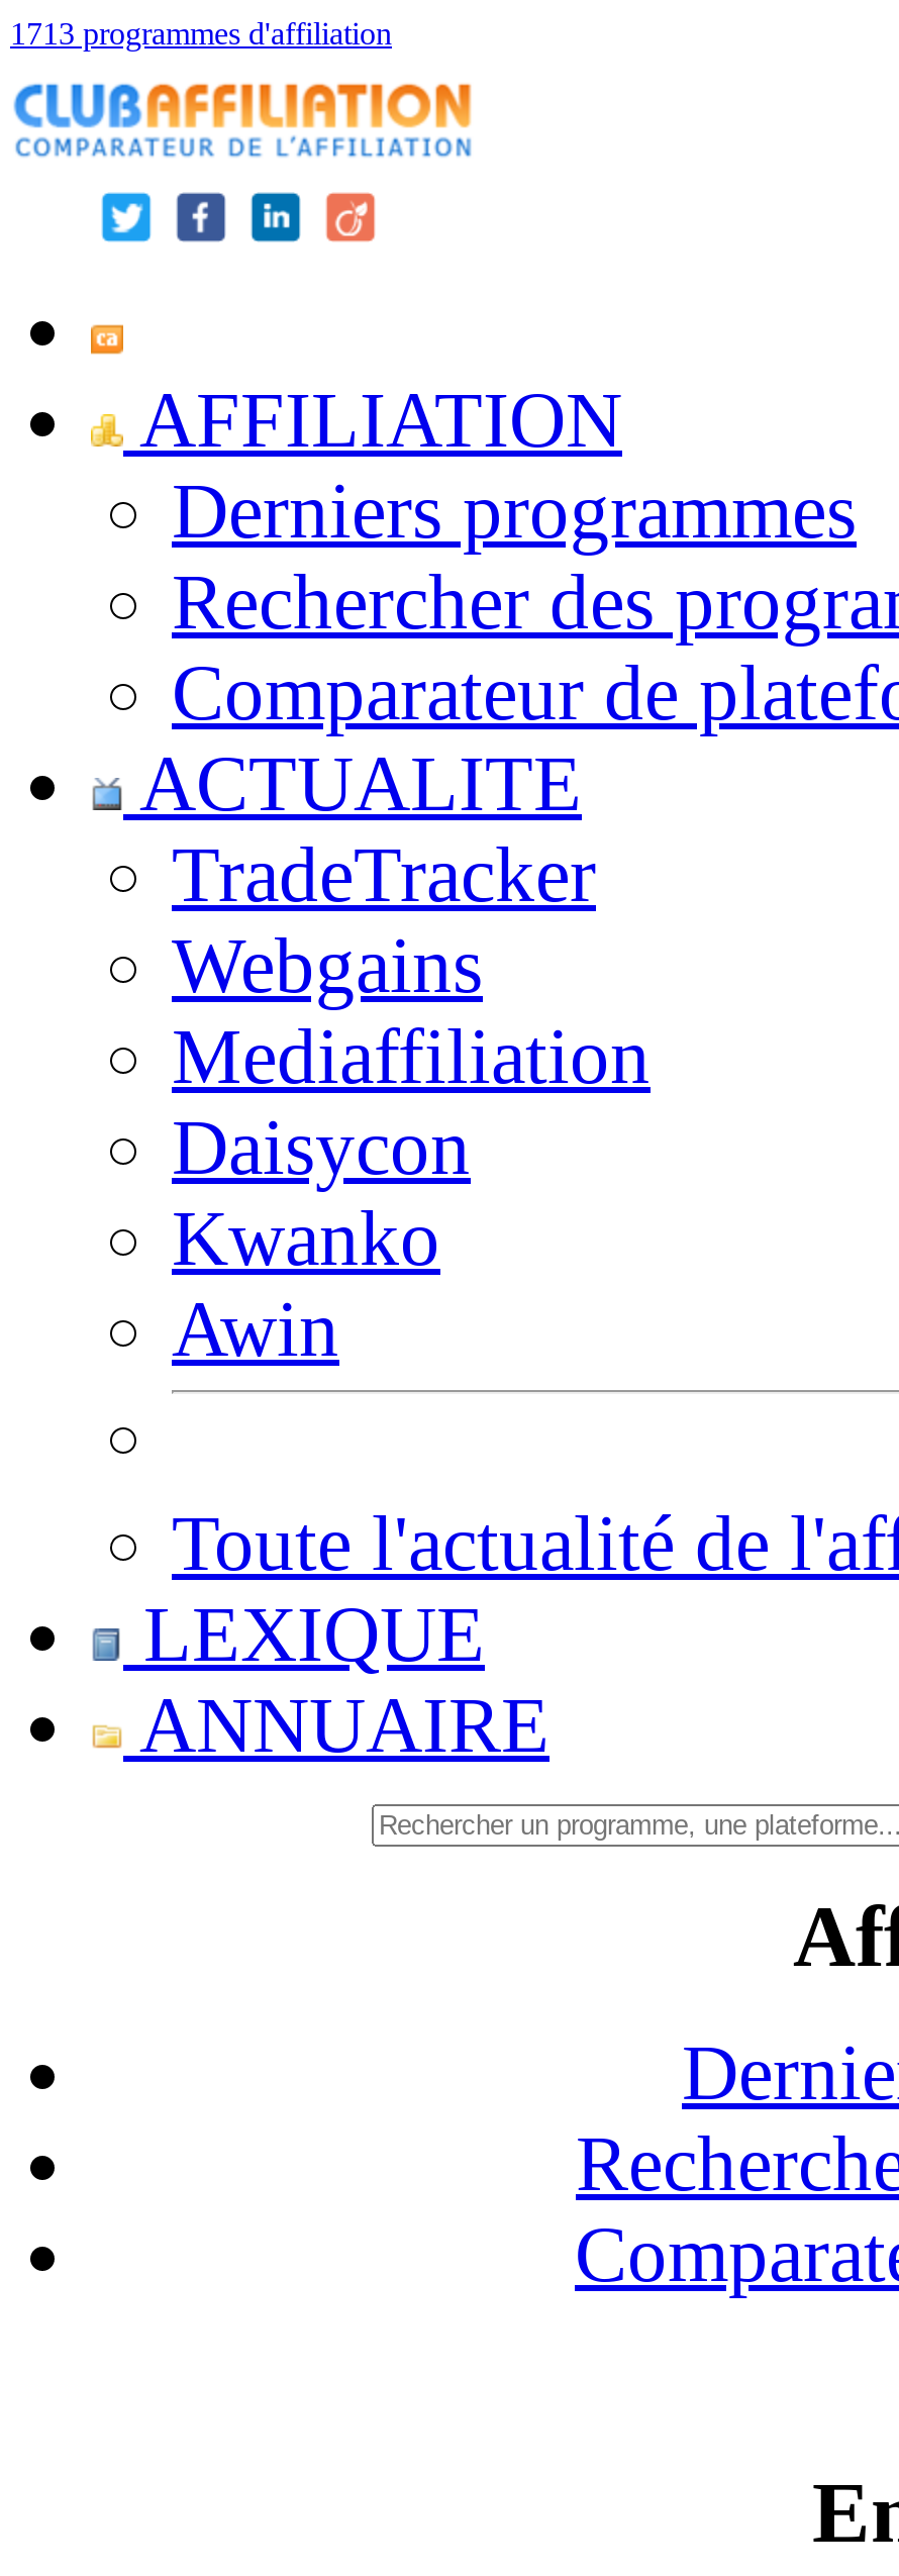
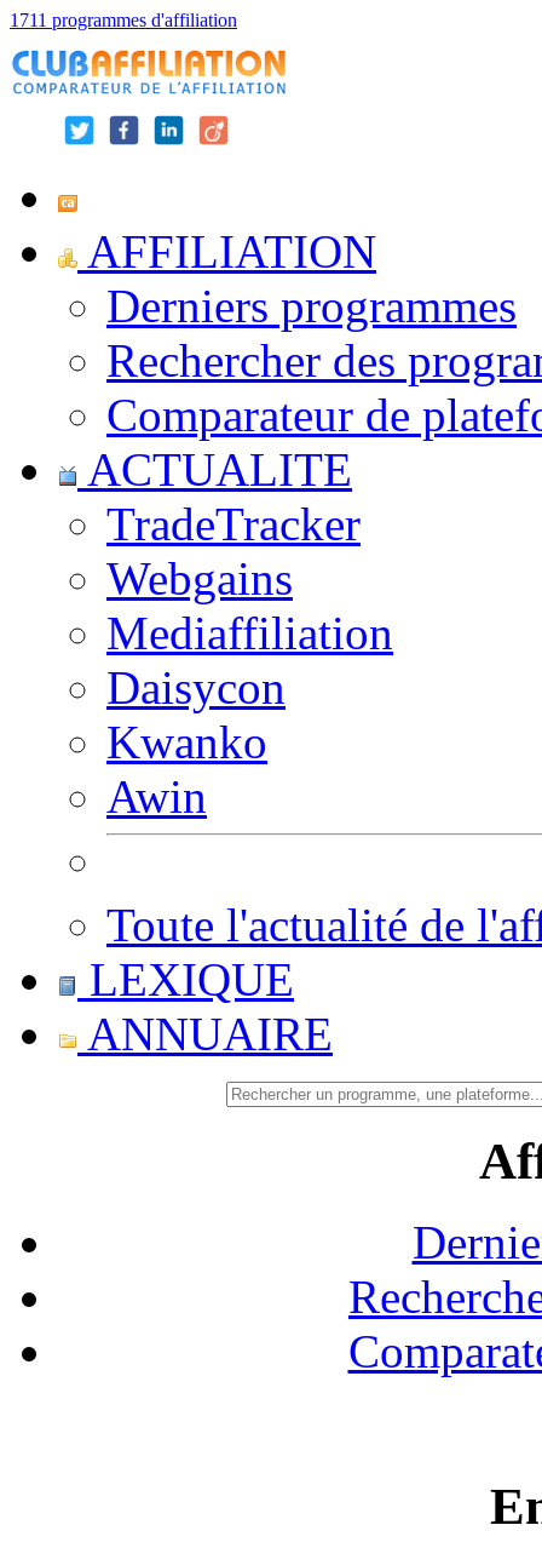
- 1713 programmes d'affiliation
+ 1711 programmes d'affiliation
